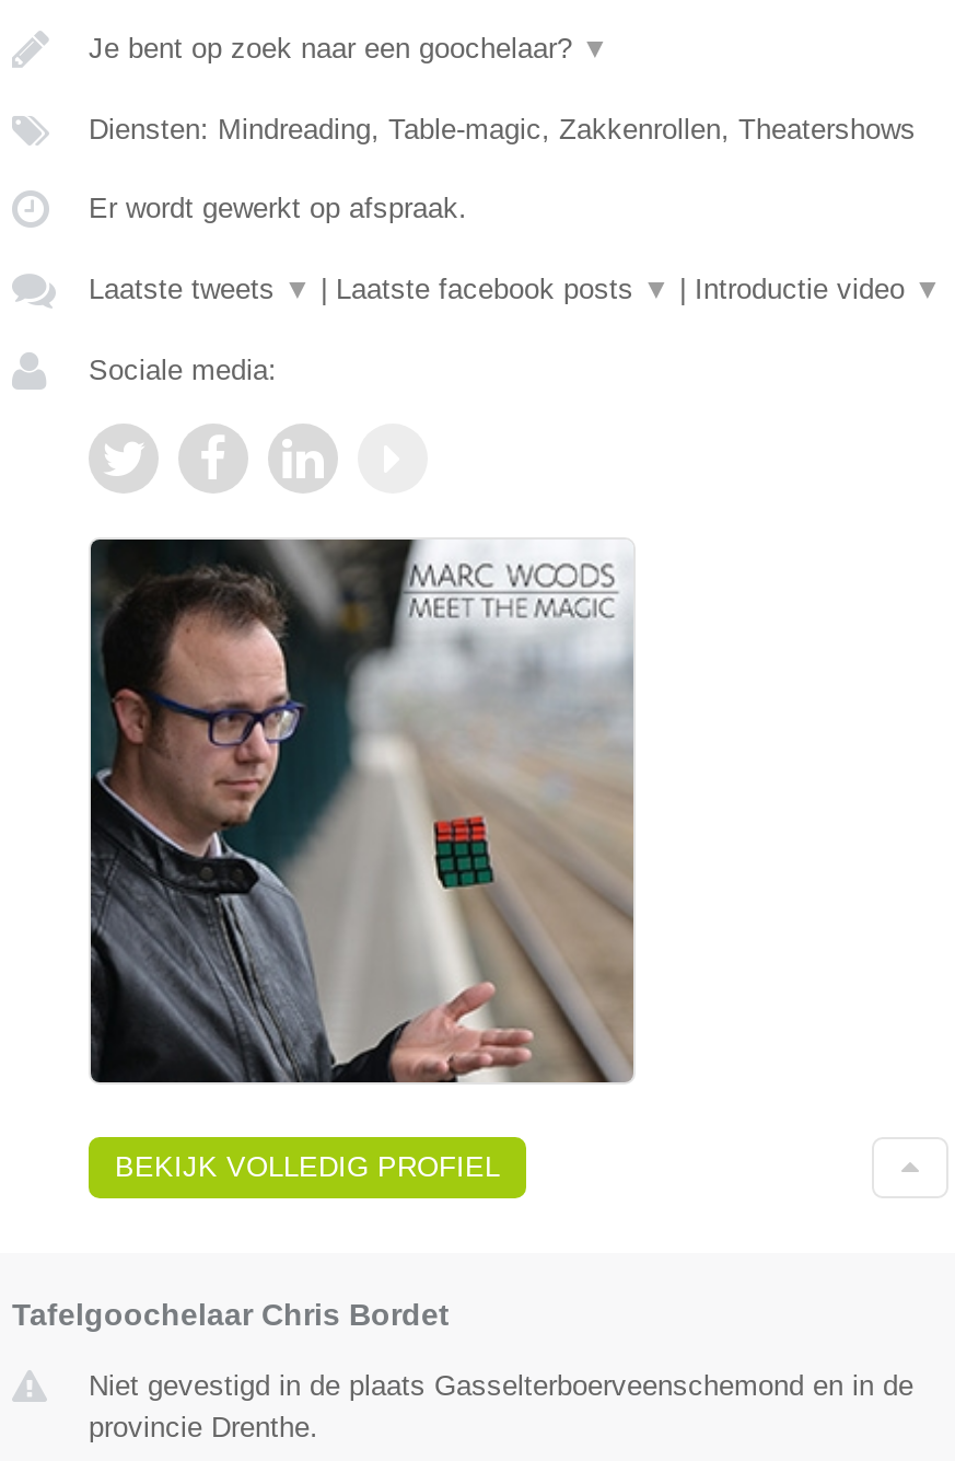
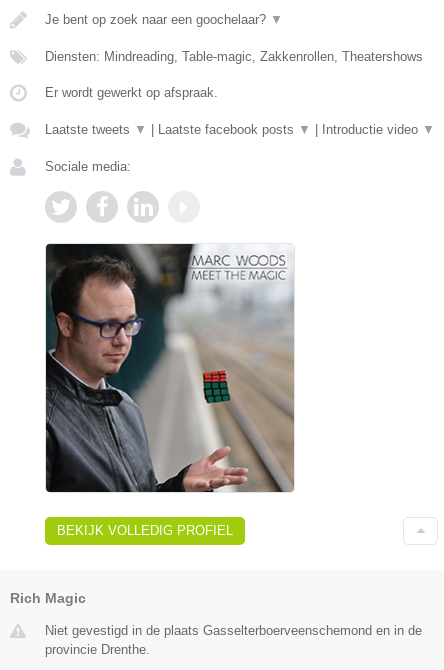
- Tafelgoochelaar Chris Bordet
+ Rich Magic
